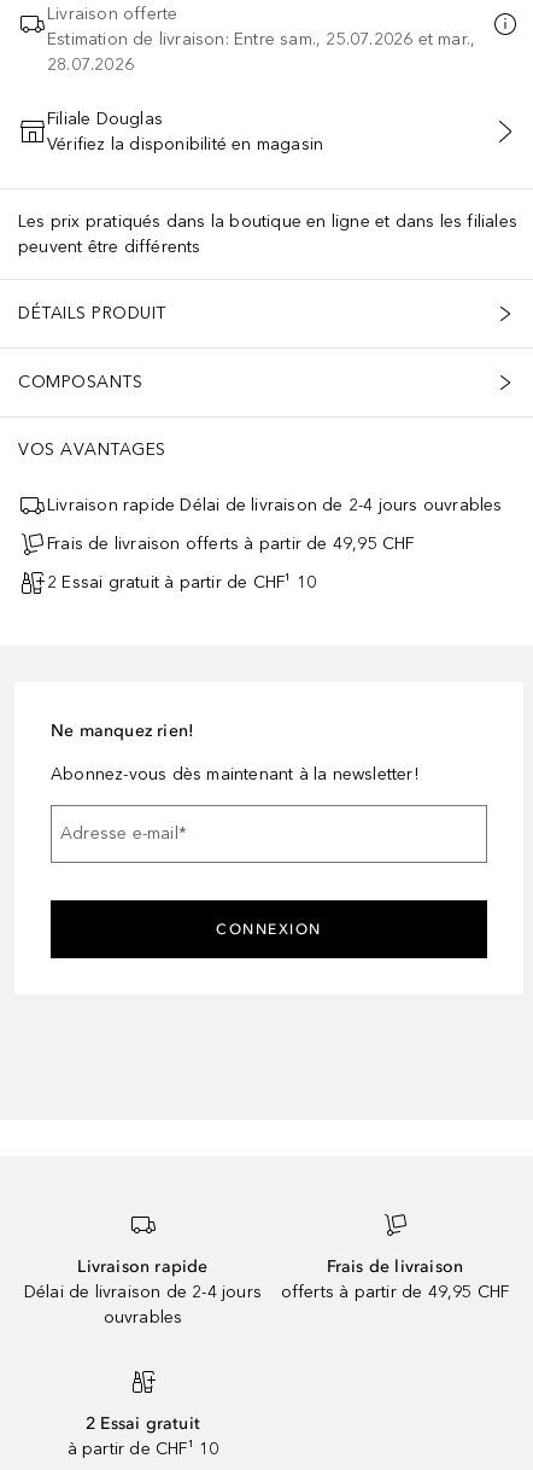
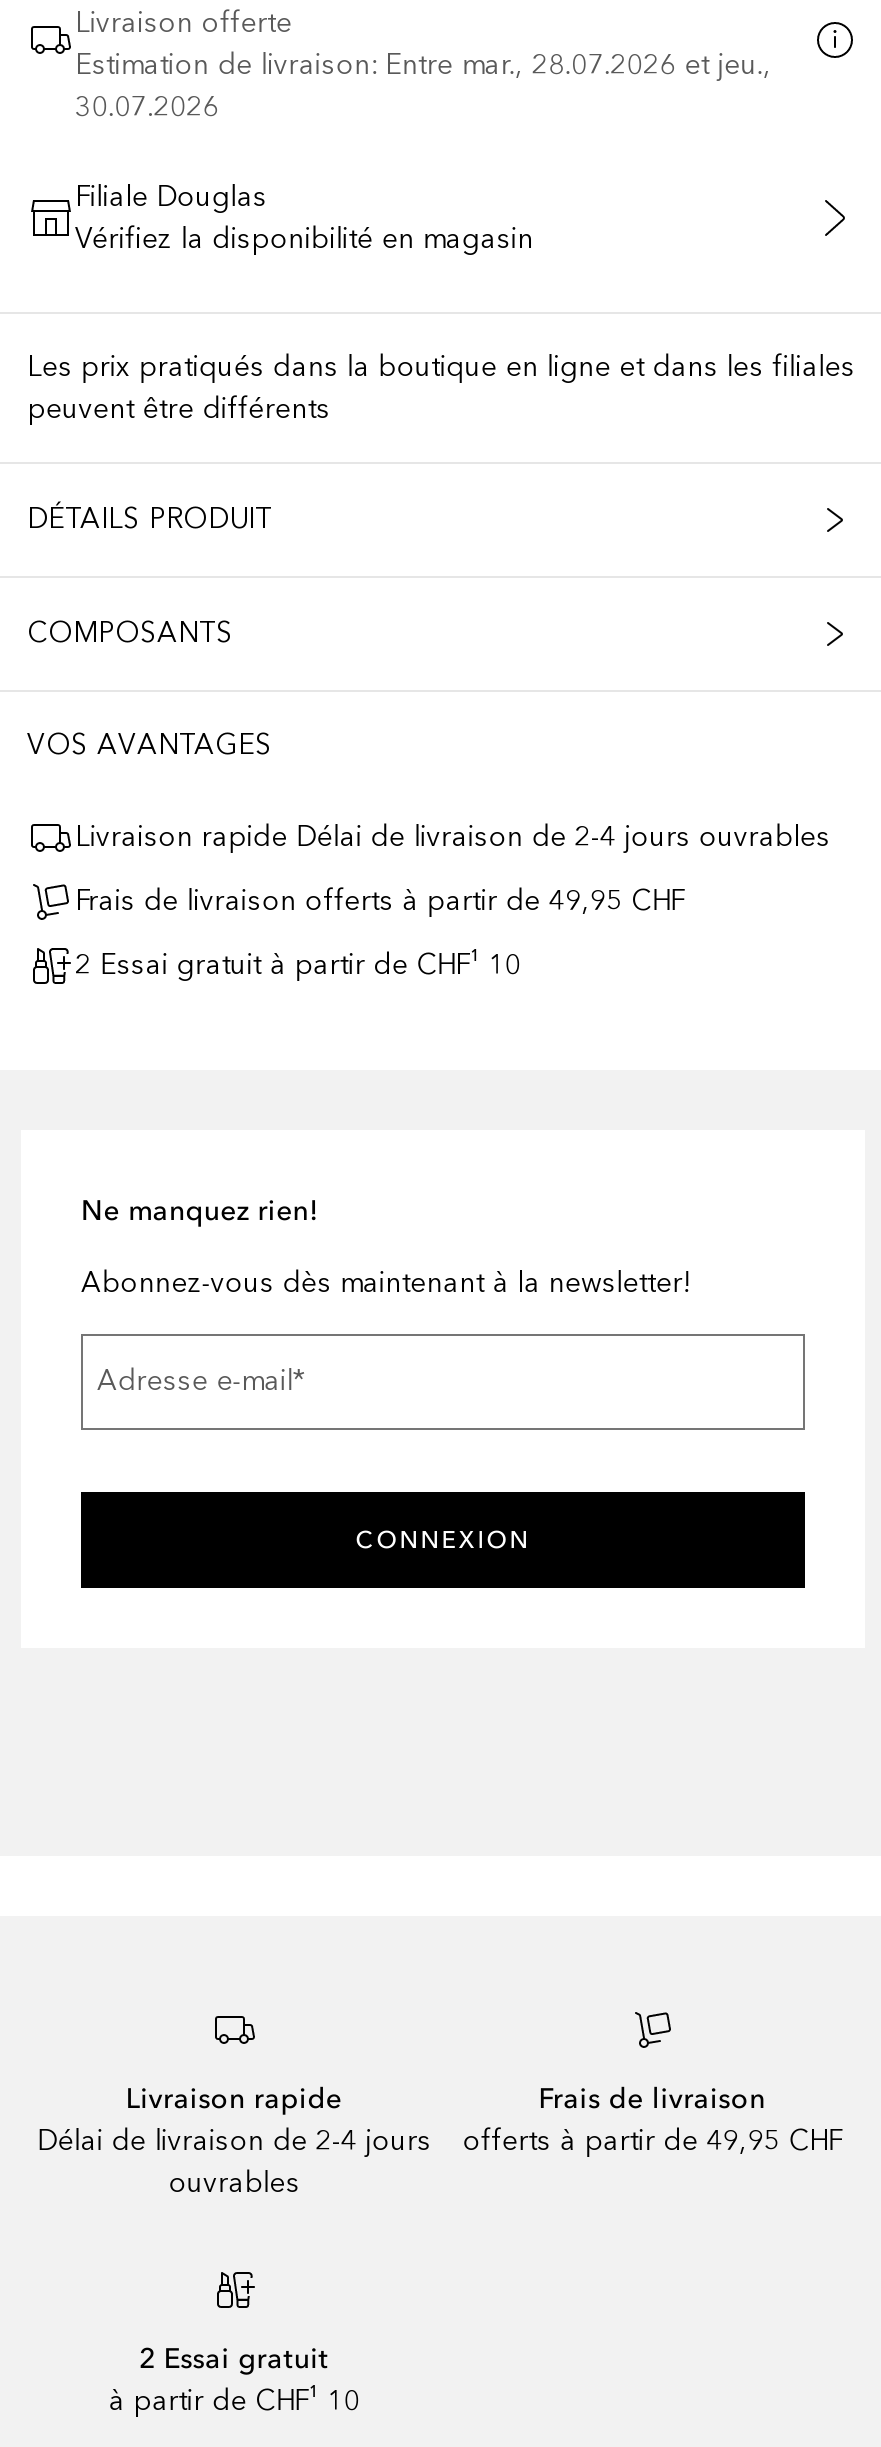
- Estimation de livraison: Entre sam., 25.07.2026 et mar.,
+ Estimation de livraison: Entre mar., 28.07.2026 et jeu.,

- 28.07.2026
+ 30.07.2026
